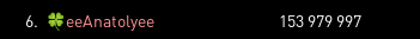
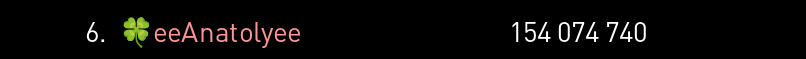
- 153 979 997
+ 154 074 740
